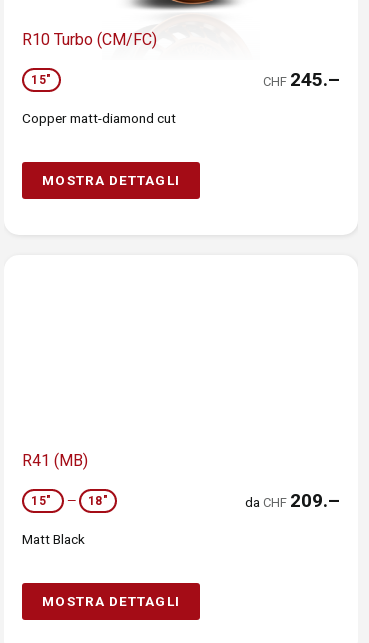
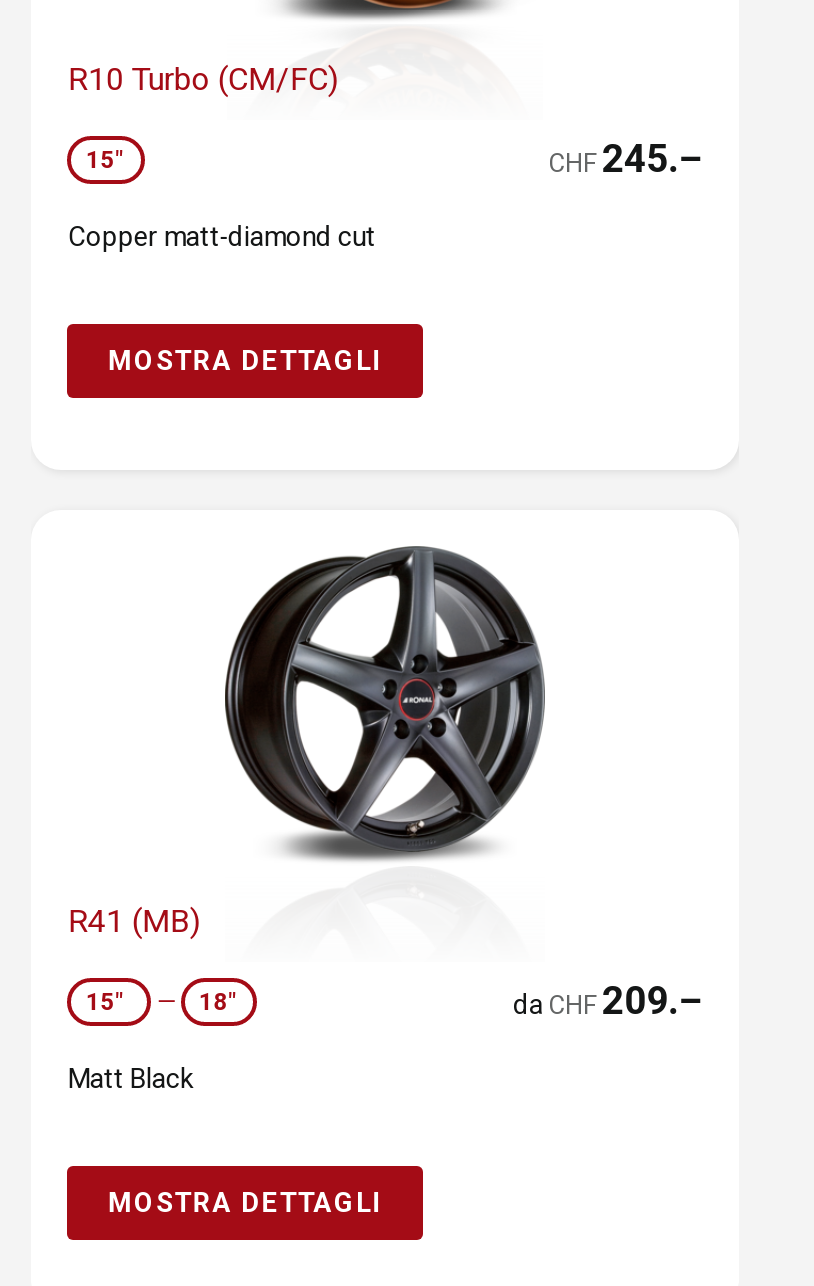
+ [image]
